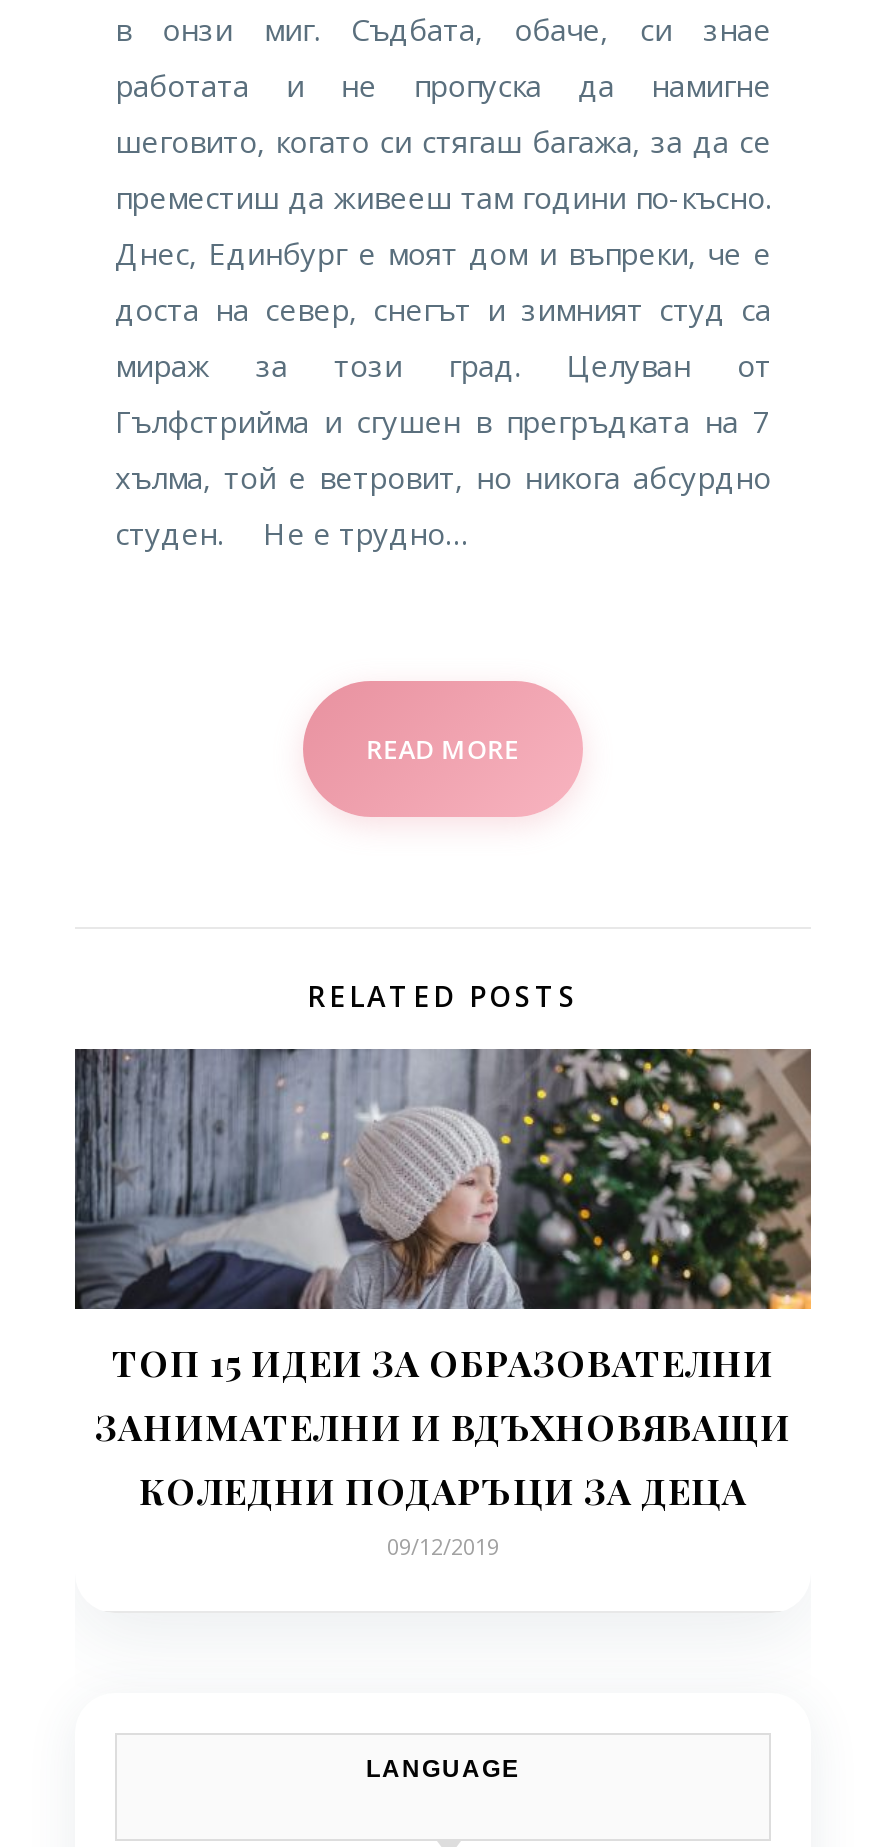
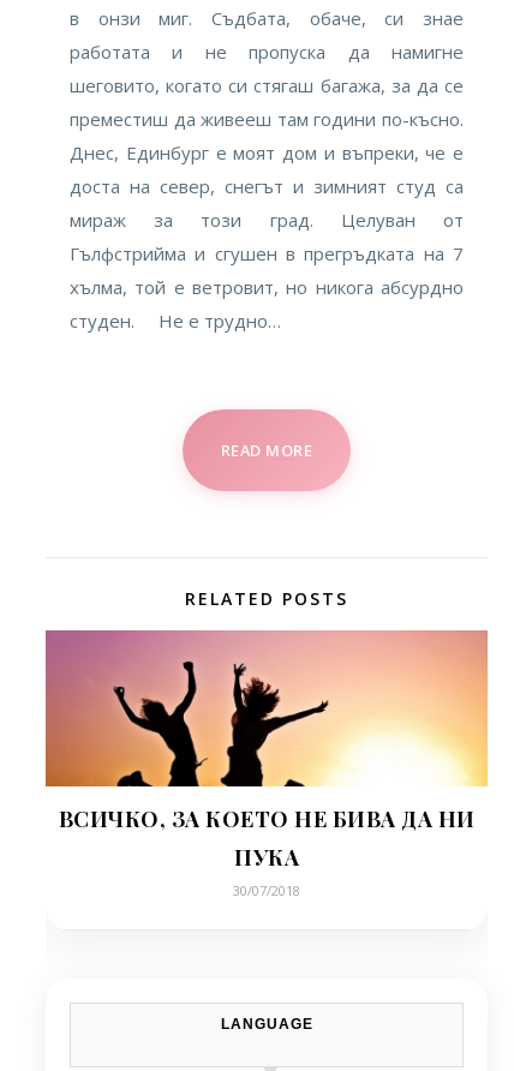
- [image]
- ТОП 15 ИДЕИ ЗА ОБРАЗОВАТЕЛНИ
- ЗАНИМАТЕЛНИ И ВДЪХНОВЯВАЩИ
- КОЛЕДНИ ПОДАРЪЦИ ЗА ДЕЦА
- 09/12/2019
+ [image]
+ ВСИЧКО, ЗА КОЕТО НЕ БИВА ДА НИ
+ ПУКА
+ 30/07/2018
